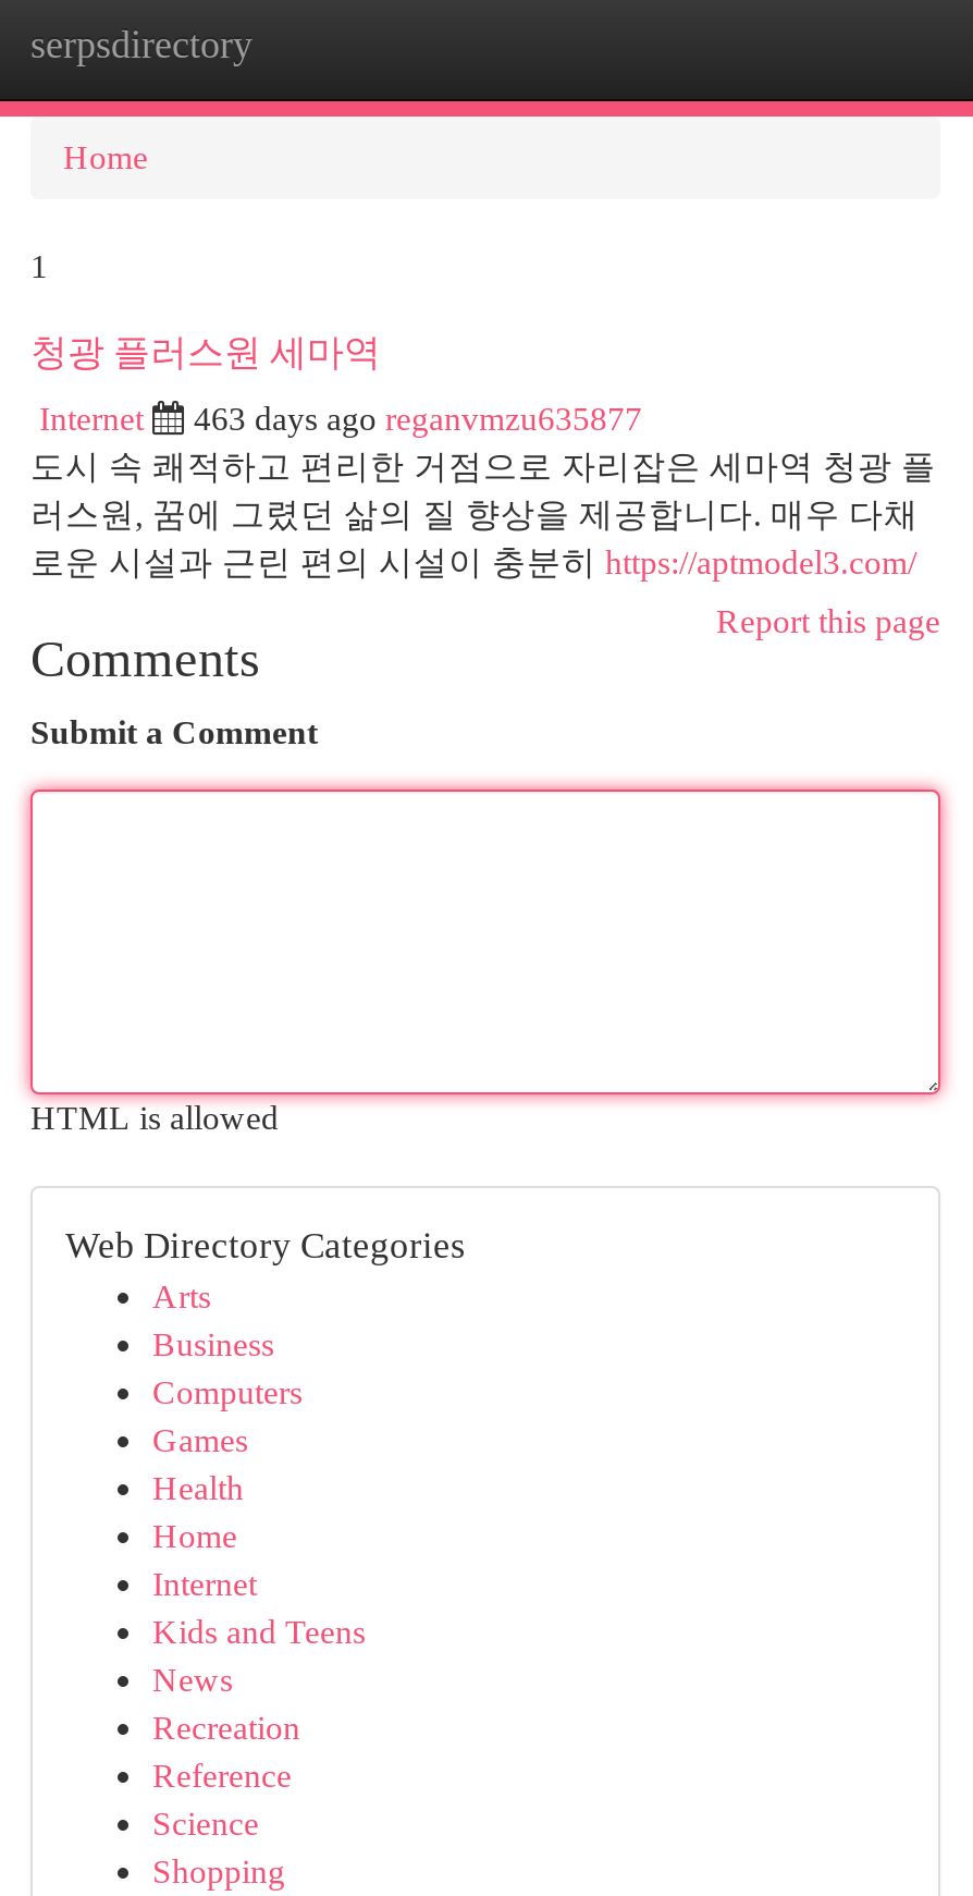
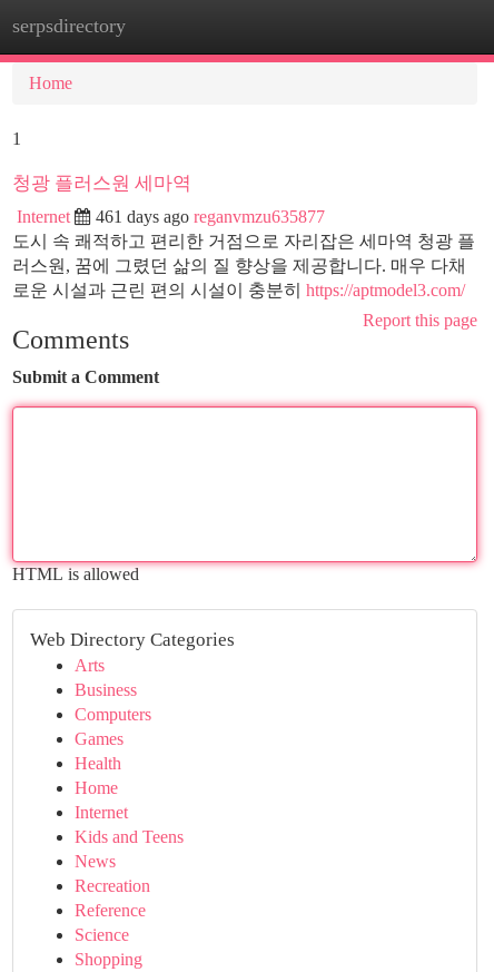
- 463 days ago reganvmzu635877
+ 461 days ago reganvmzu635877
